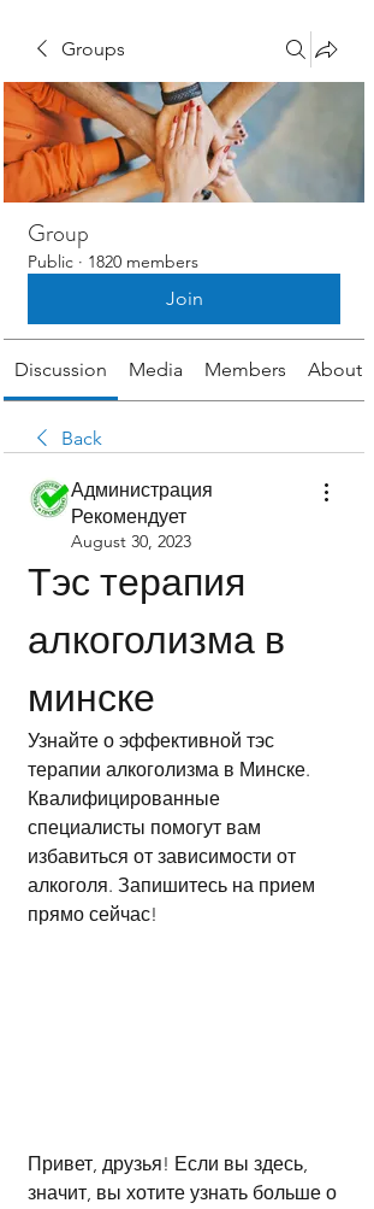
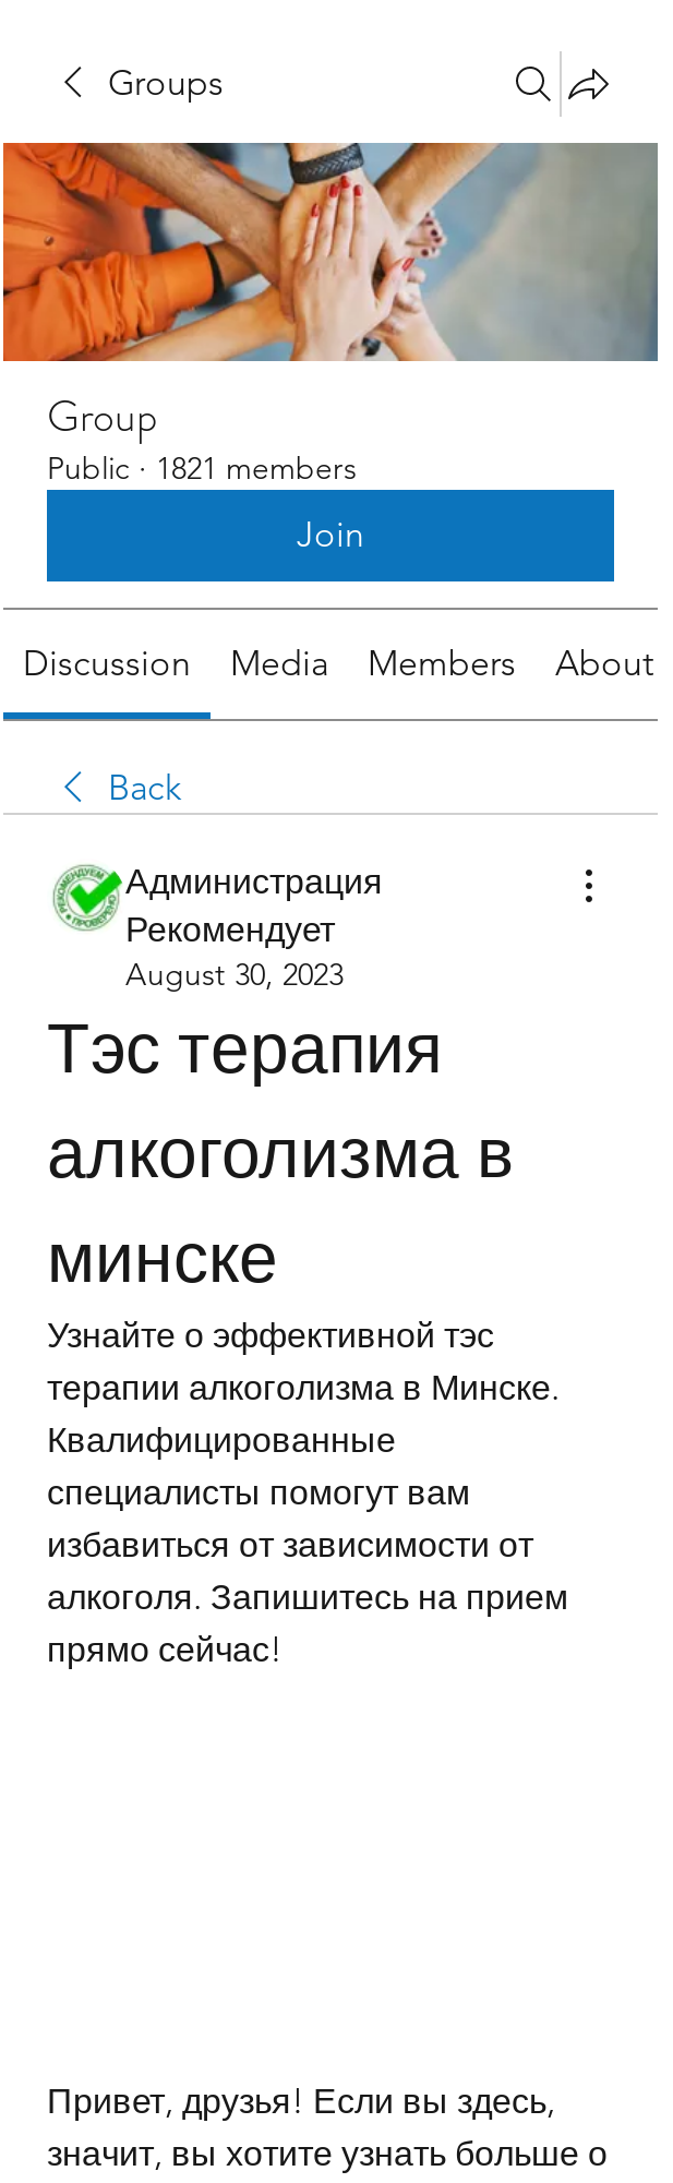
- Public · 1820 members
+ Public · 1821 members
